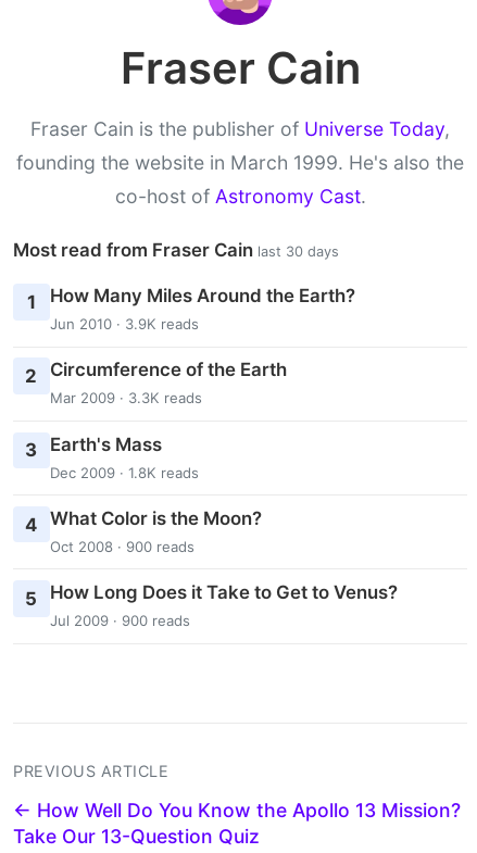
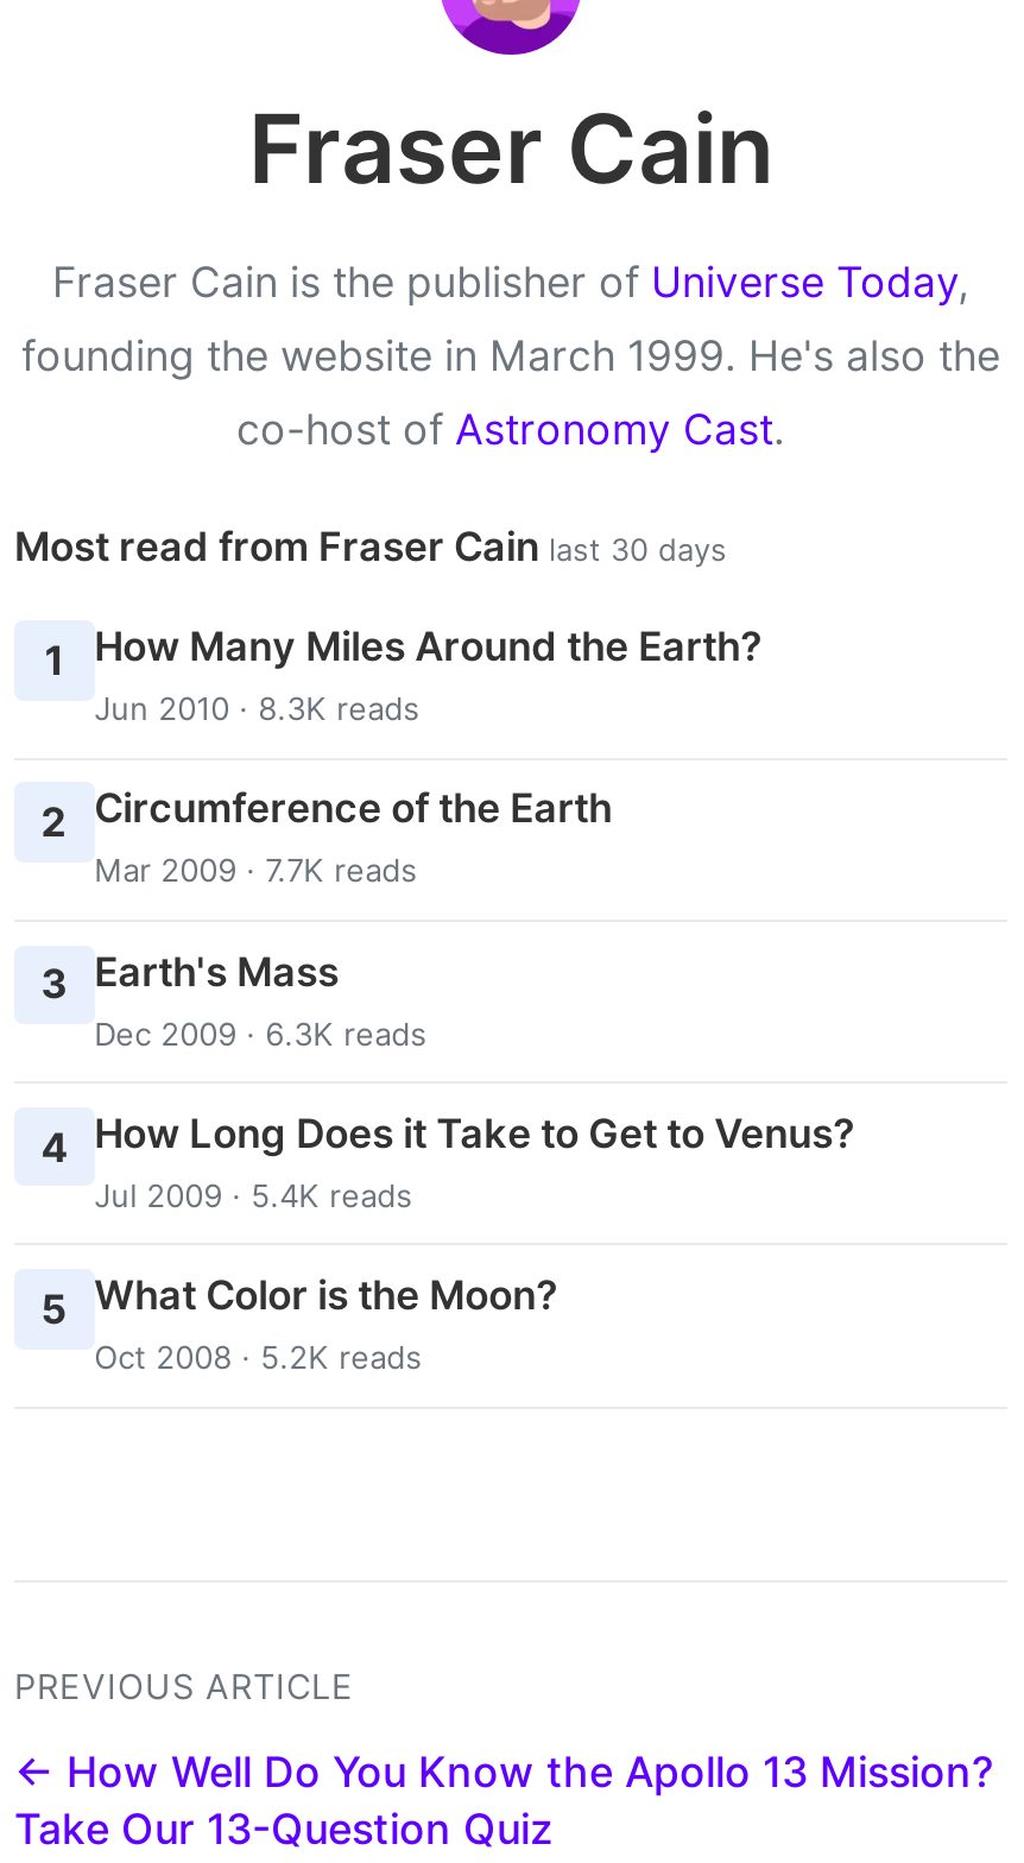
- Jun 2010 · 3.9K reads
+ Jun 2010 · 8.3K reads

- Mar 2009 · 3.3K reads
+ Mar 2009 · 7.7K reads

- Dec 2009 · 1.8K reads
+ Dec 2009 · 6.3K reads

- 4 What Color is the Moon?
- Oct 2008 · 900 reads
+ 4 How Long Does it Take to Get to Venus?
+ Jul 2009 · 5.4K reads

- 5 How Long Does it Take to Get to Venus?
- Jul 2009 · 900 reads
+ 5 What Color is the Moon?
+ Oct 2008 · 5.2K reads
